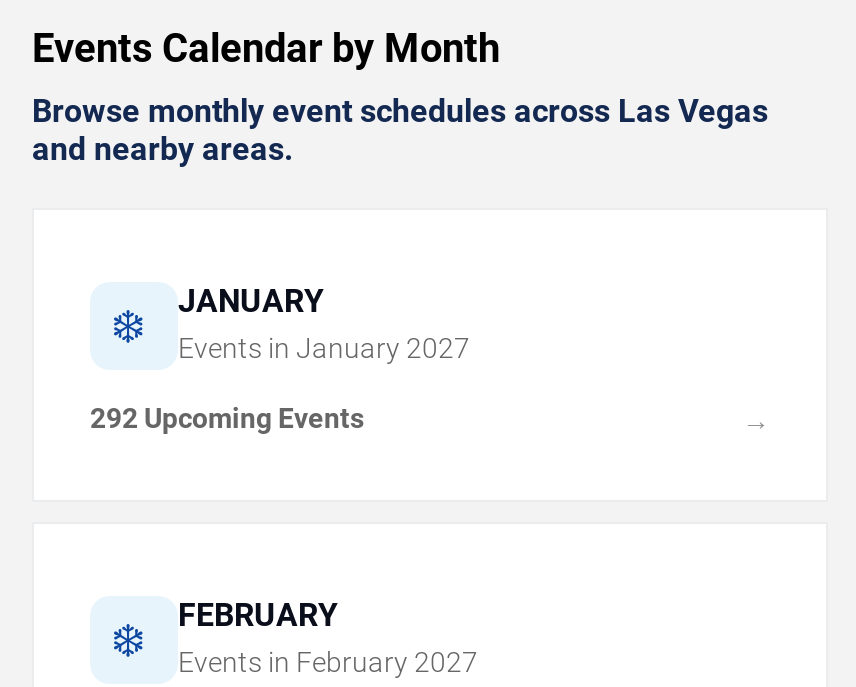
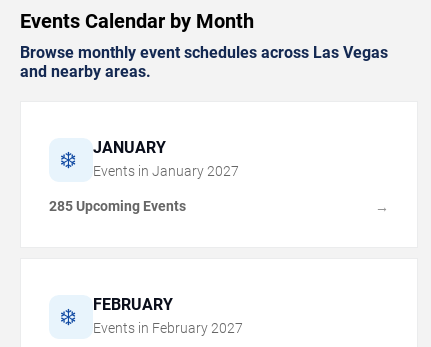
- 292 Upcoming Events
+ 285 Upcoming Events
